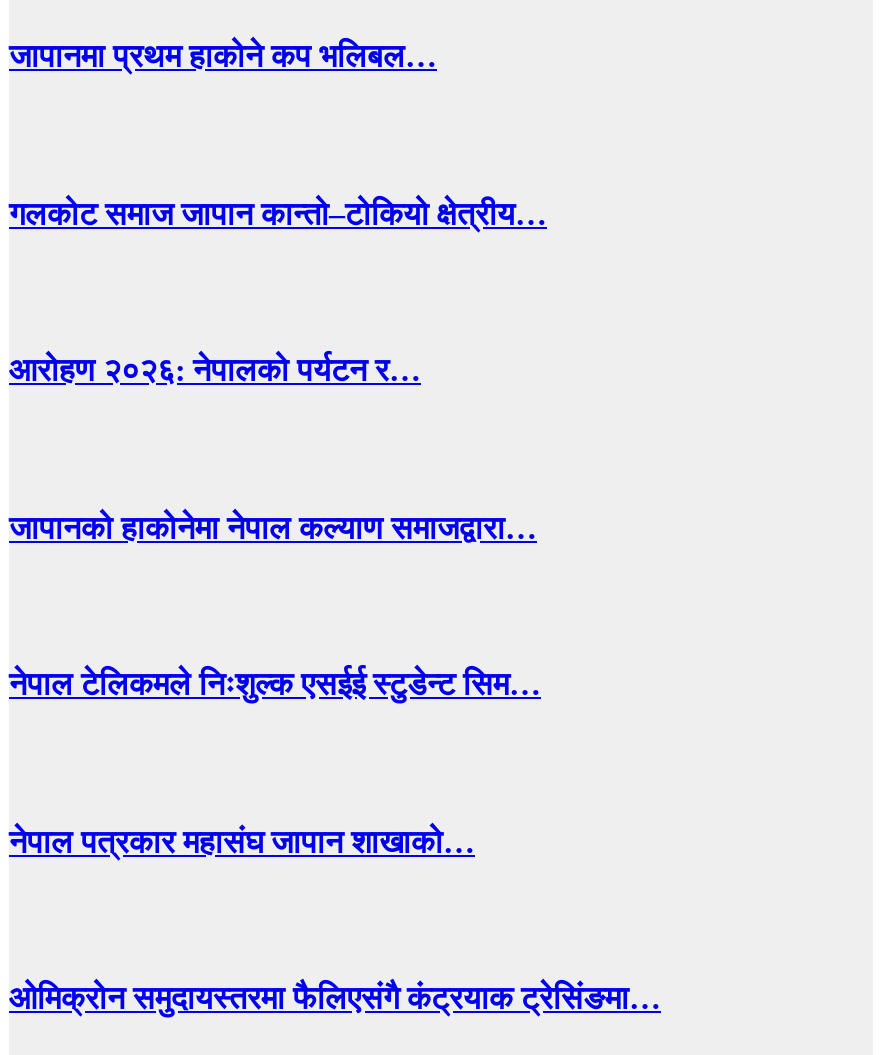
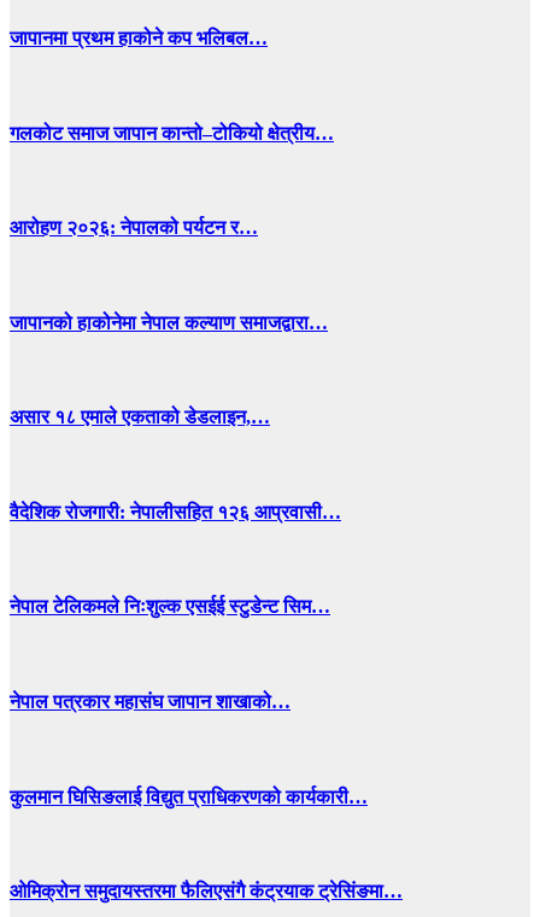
+ असार १८ एमाले एकताको डेडलाइन,…

+ वैदेशिक रोजगारी: नेपालीसहित १२६ आप्रवासी…

+ कुलमान घिसिङलाई विद्युत प्राधिकरणको कार्यकारी…
